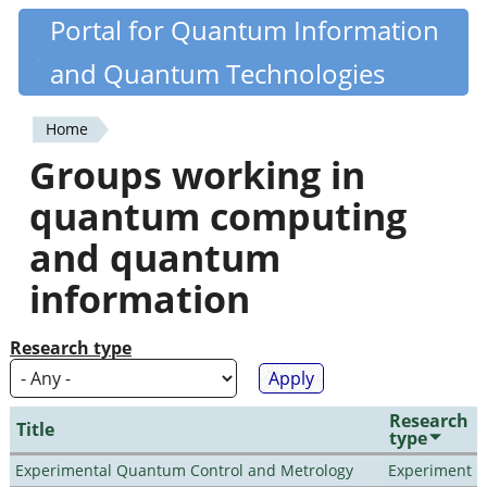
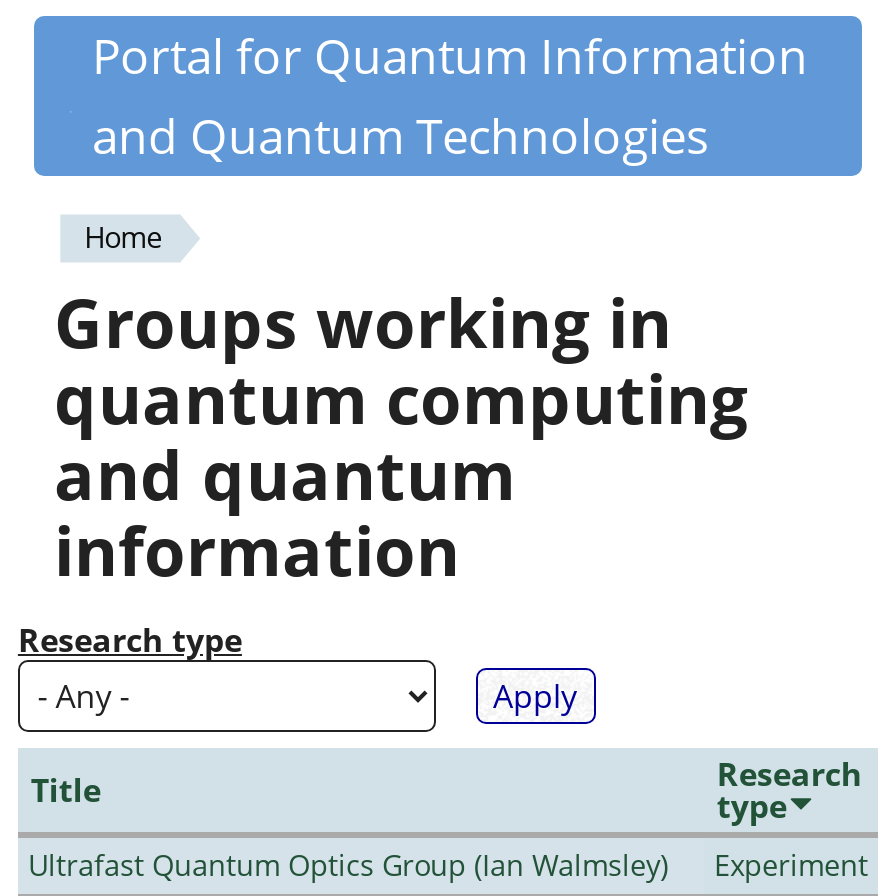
- Experimental Quantum Control and Metrology
+ Ultrafast Quantum Optics Group (Ian Walmsley)
